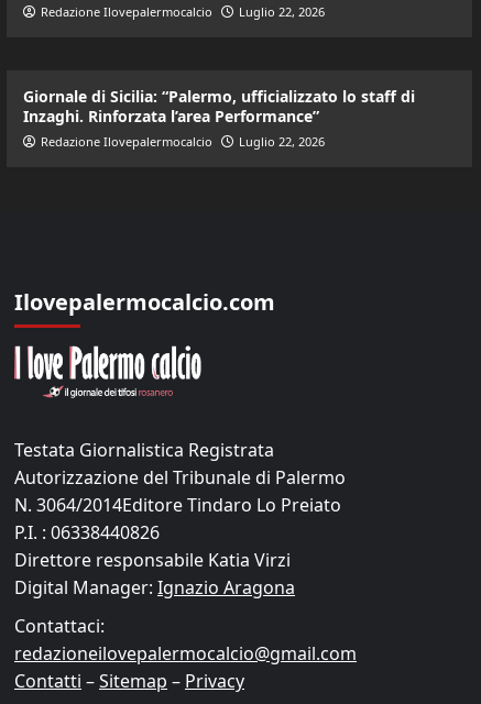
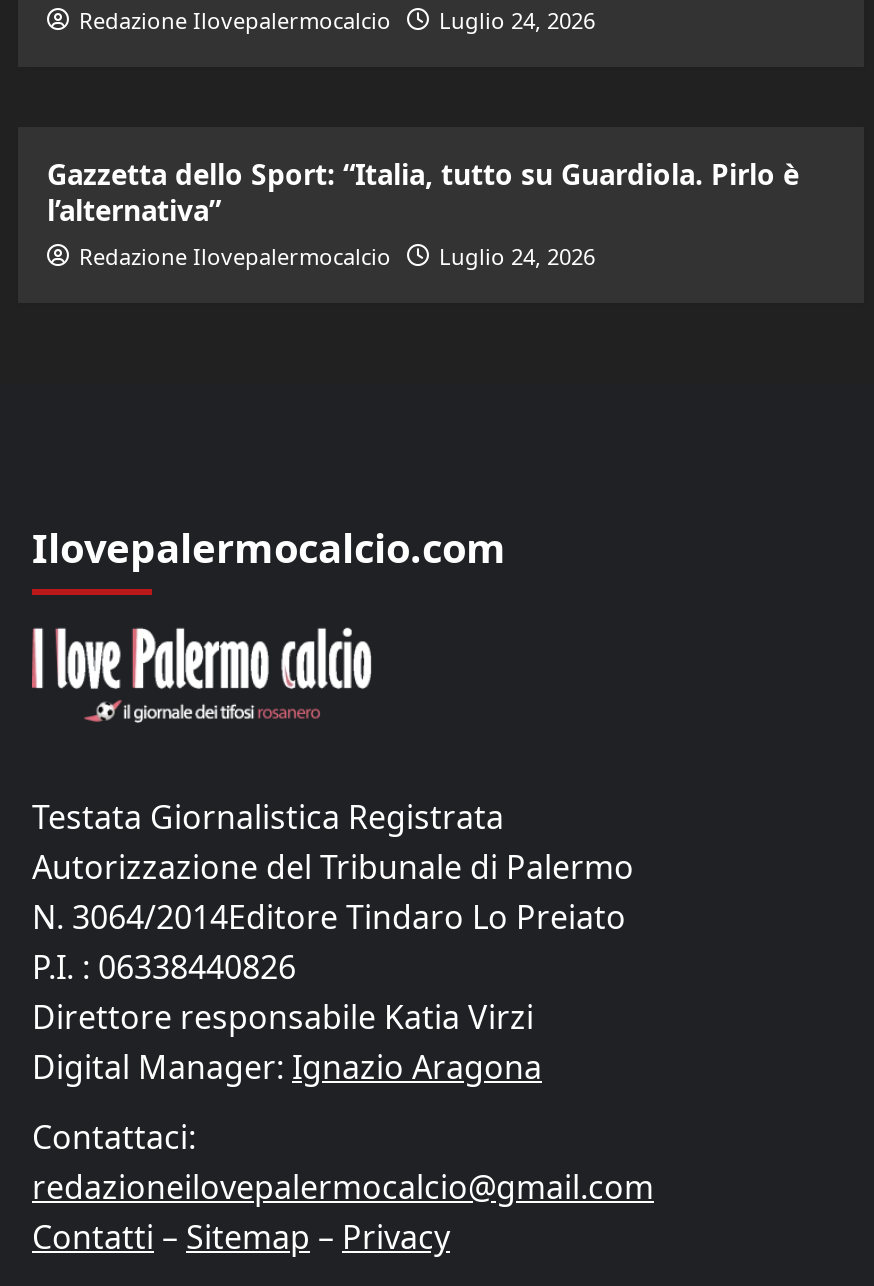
- Redazione Ilovepalermocalcio Luglio 22, 2026
+ Redazione Ilovepalermocalcio Luglio 24, 2026

- Giornale di Sicilia: “Palermo, ufficializzato lo staff di
- Inzaghi. Rinforzata l’area Performance”
+ Gazzetta dello Sport: “Italia, tutto su Guardiola. Pirlo è
+ l’alternativa”

- Redazione Ilovepalermocalcio Luglio 22, 2026
+ Redazione Ilovepalermocalcio Luglio 24, 2026
